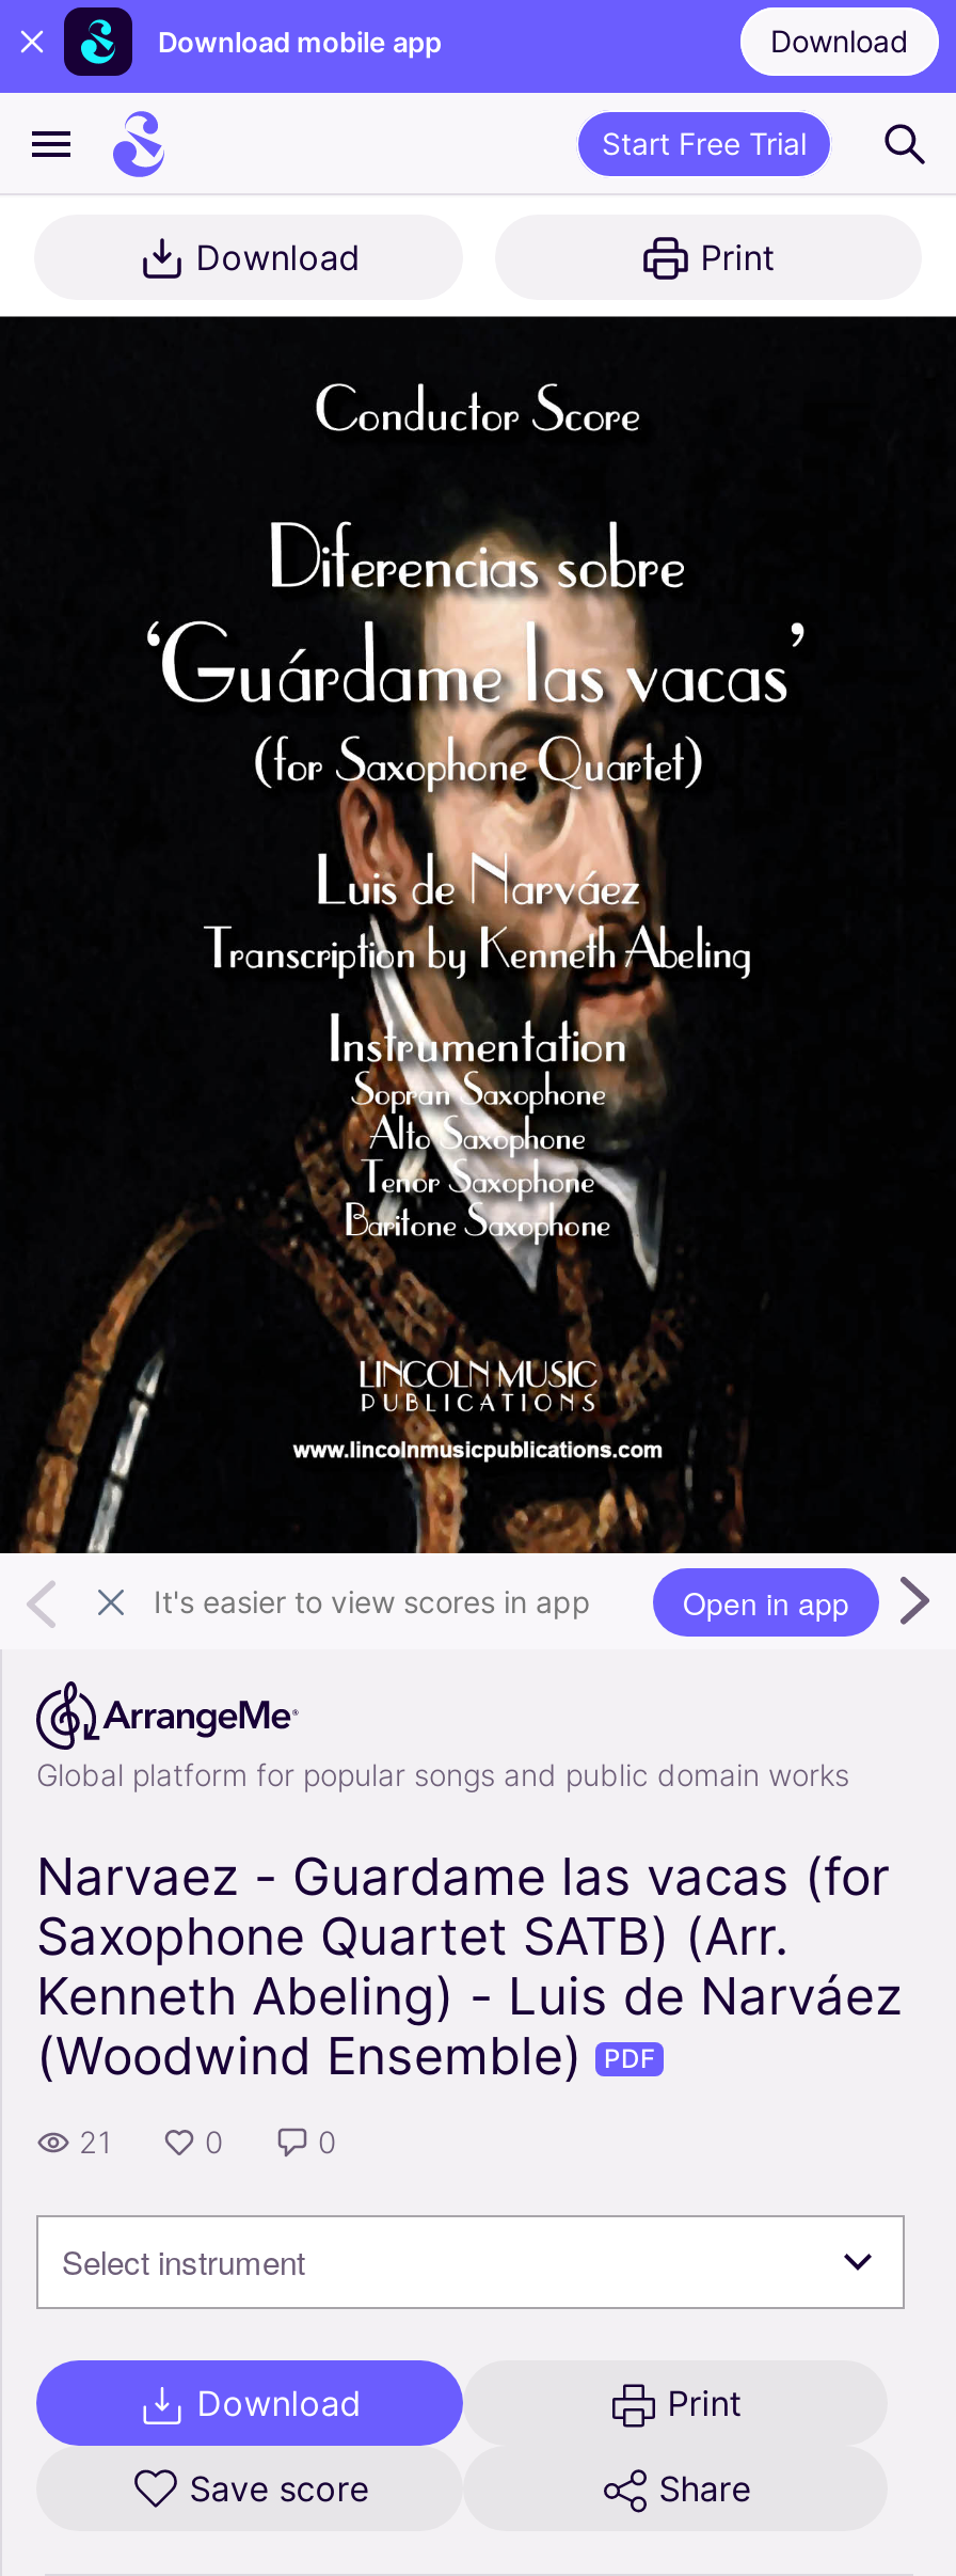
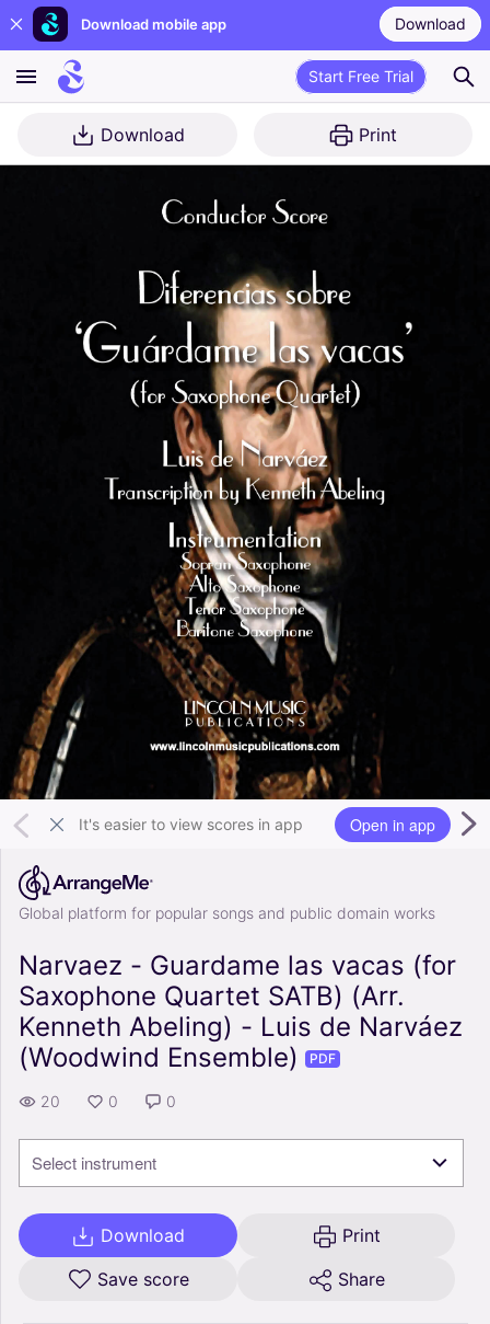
- 21
+ 20
